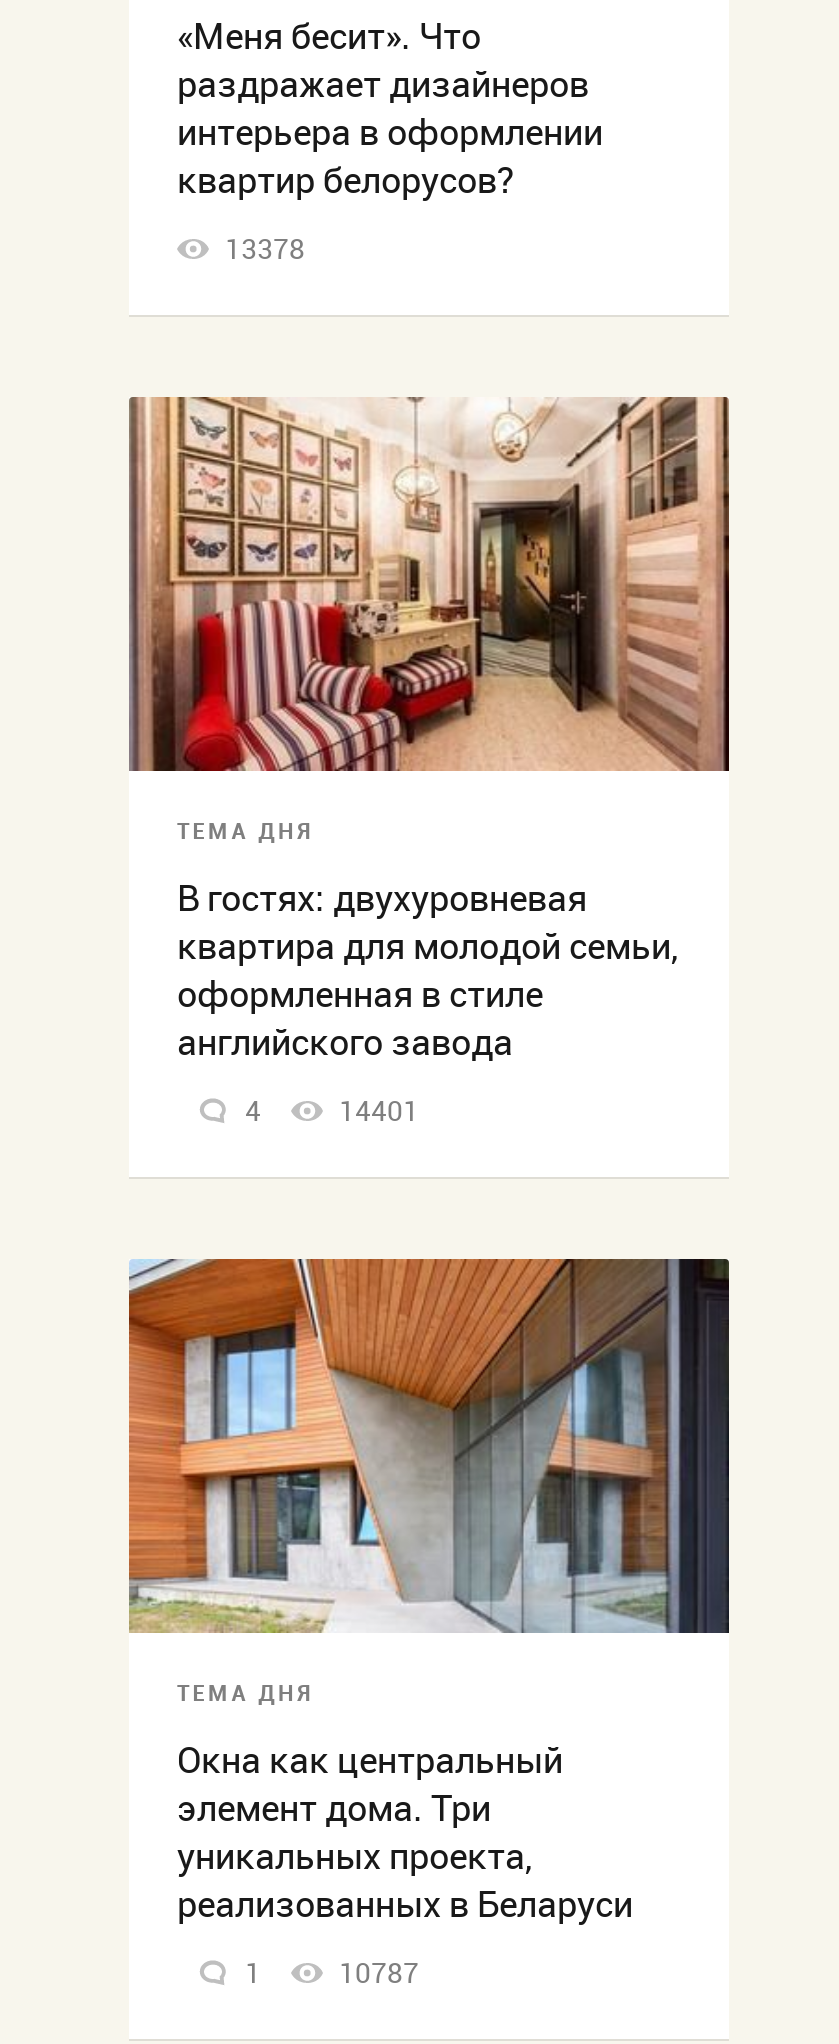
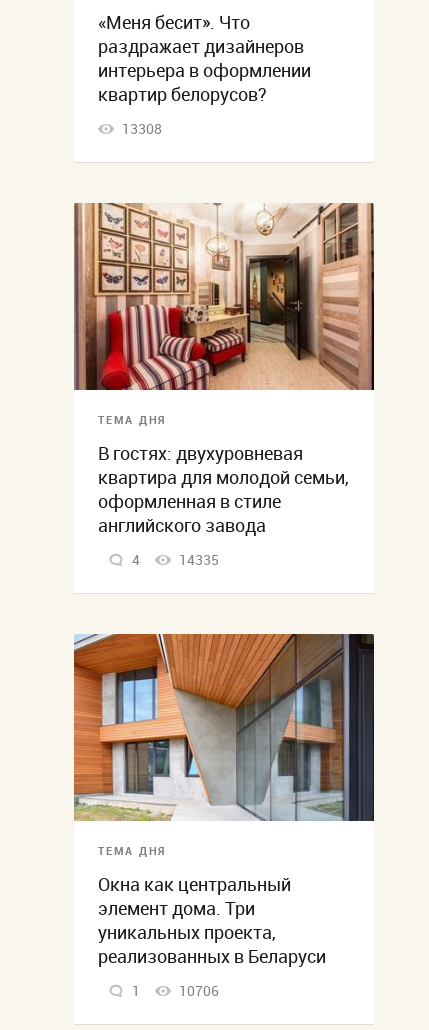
- 13378
+ 13308

- 14401
+ 14335

- 10787
+ 10706
